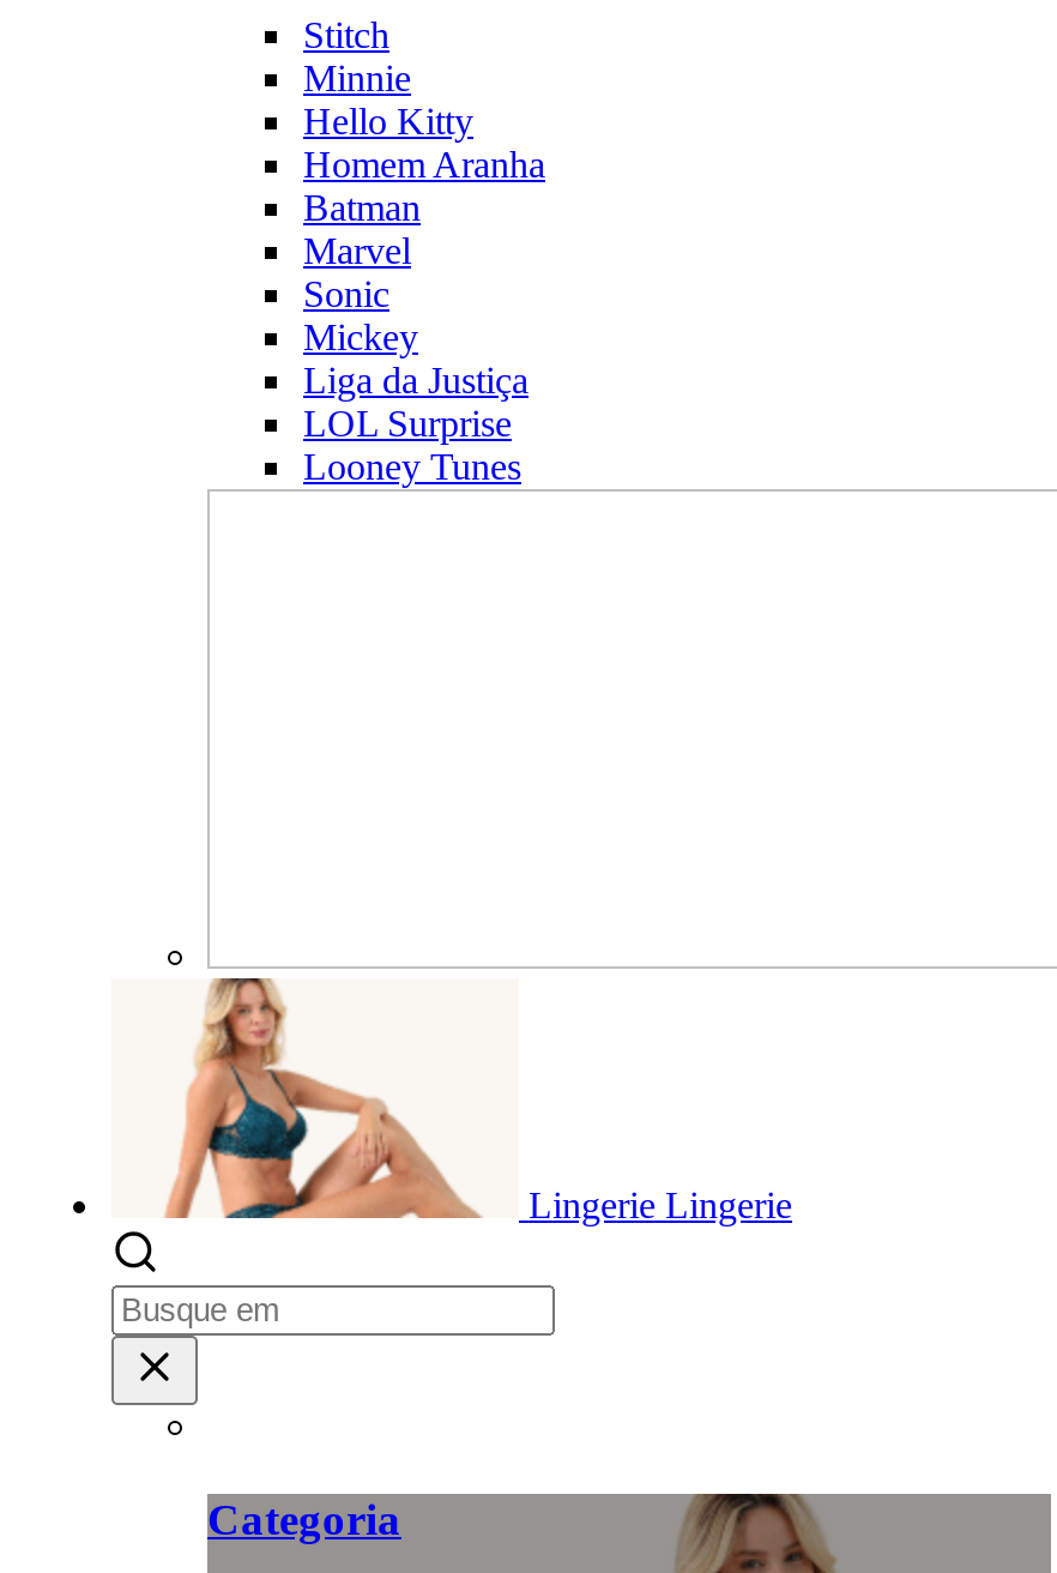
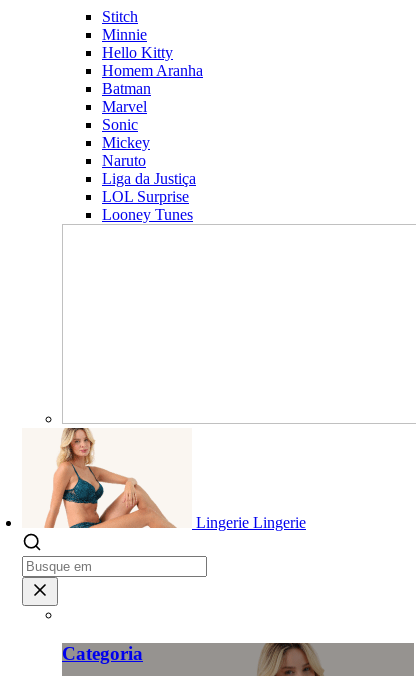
+ Naruto
